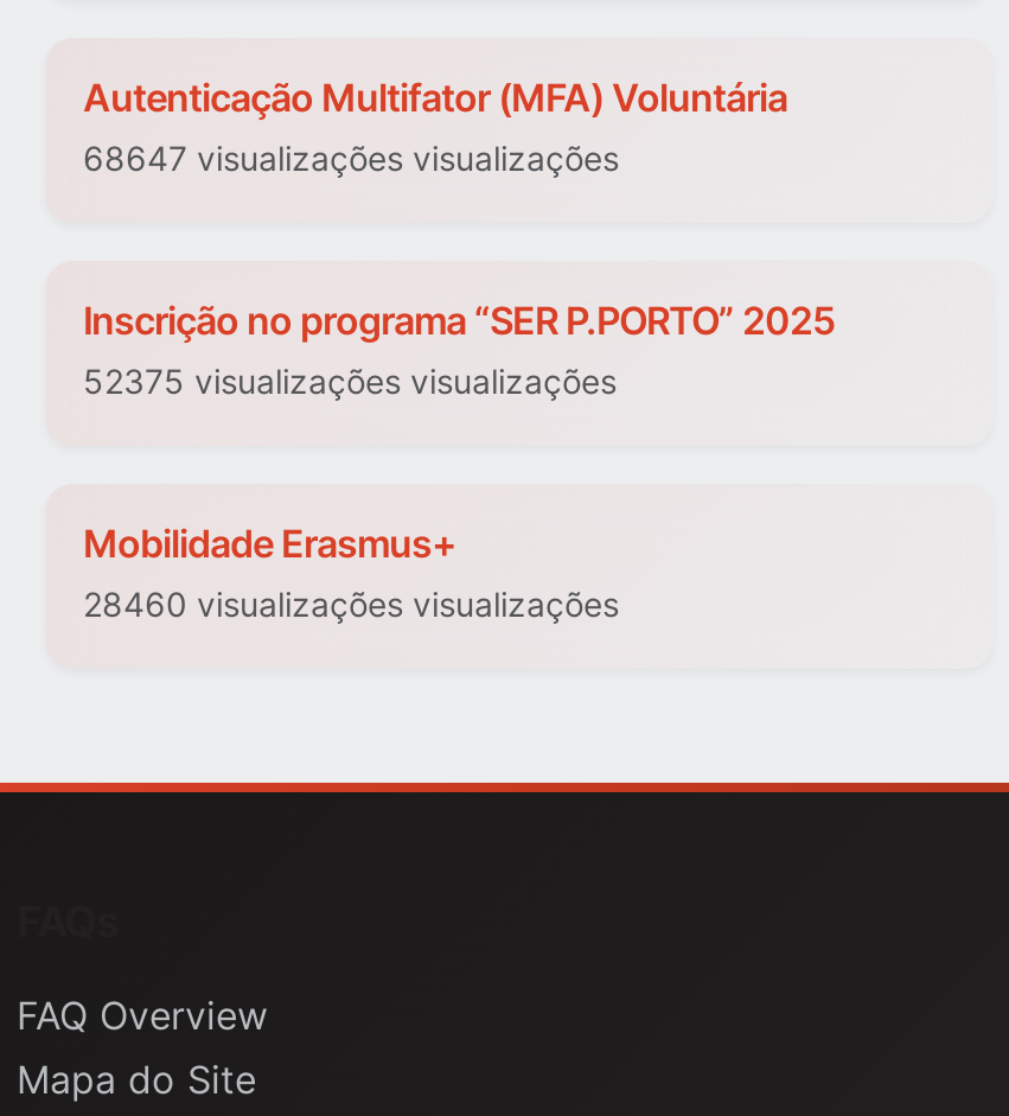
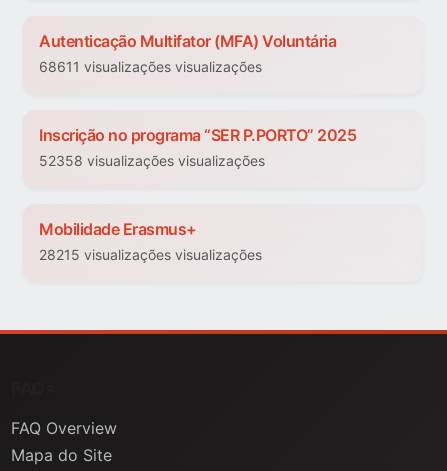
- 68647 visualizações visualizações
+ 68611 visualizações visualizações

- 52375 visualizações visualizações
+ 52358 visualizações visualizações

- 28460 visualizações visualizações
+ 28215 visualizações visualizações
